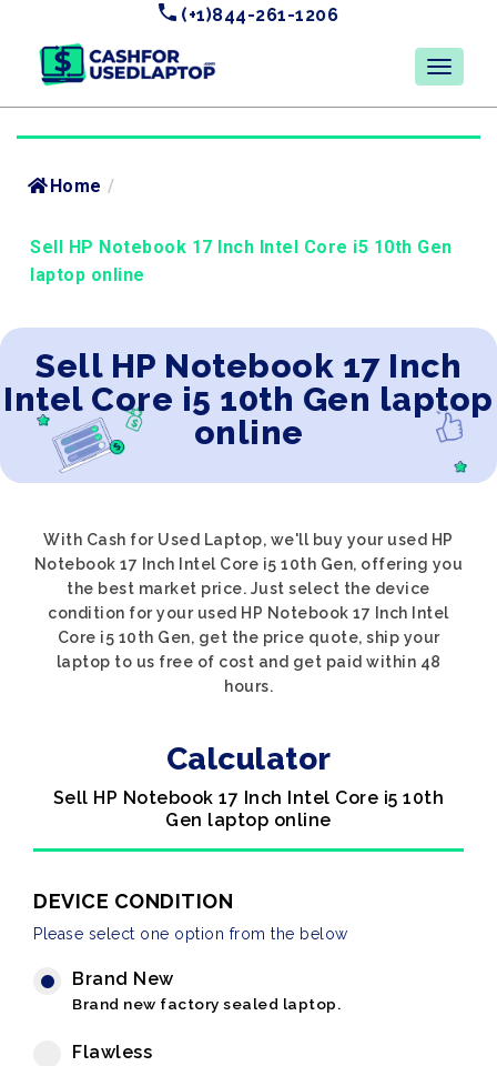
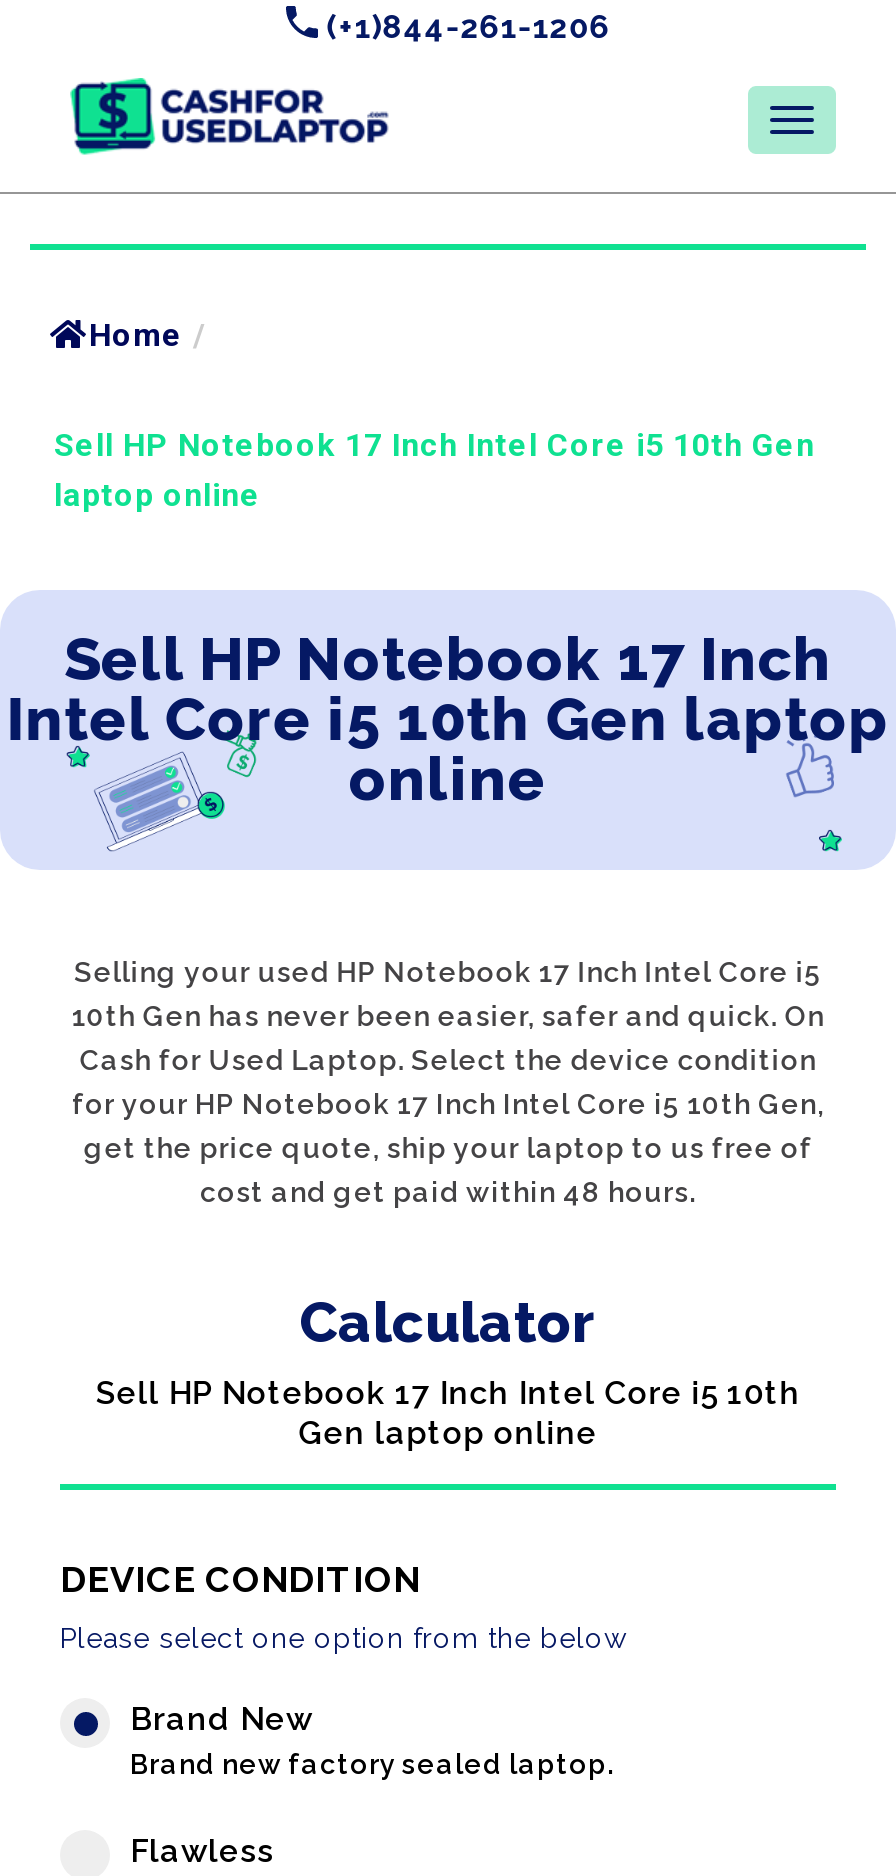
- With Cash for Used Laptop, we'll buy your used HP
- Notebook 17 Inch Intel Core i5 10th Gen, offering you
- the best market price. Just select the device
- condition for your used HP Notebook 17 Inch Intel
- Core i5 10th Gen, get the price quote, ship your
- laptop to us free of cost and get paid within 48
- hours.
+ Selling your used HP Notebook 17 Inch Intel Core i5
+ 10th Gen has never been easier, safer and quick. On
+ Cash for Used Laptop. Select the device condition
+ for your HP Notebook 17 Inch Intel Core i5 10th Gen,
+ get the price quote, ship your laptop to us free of
+ cost and get paid within 48 hours.
